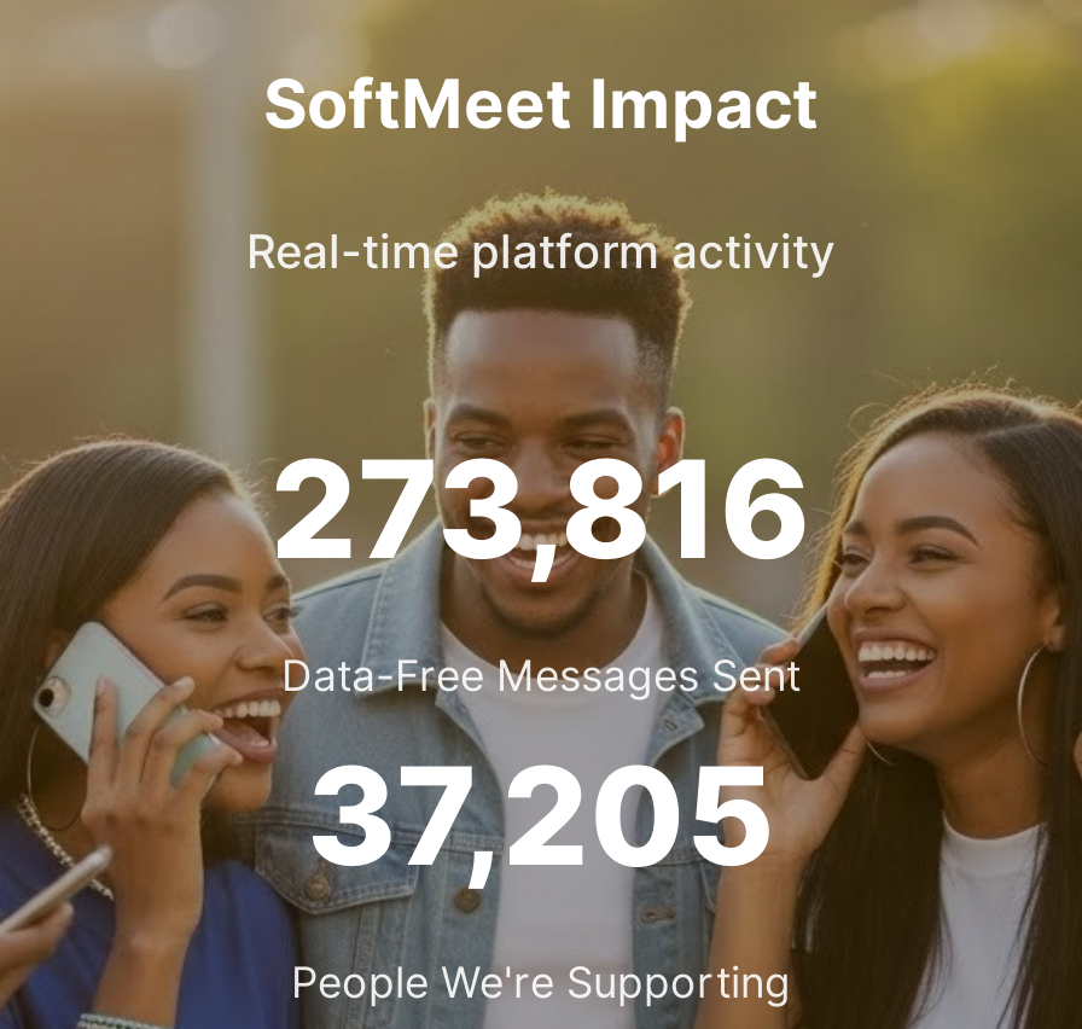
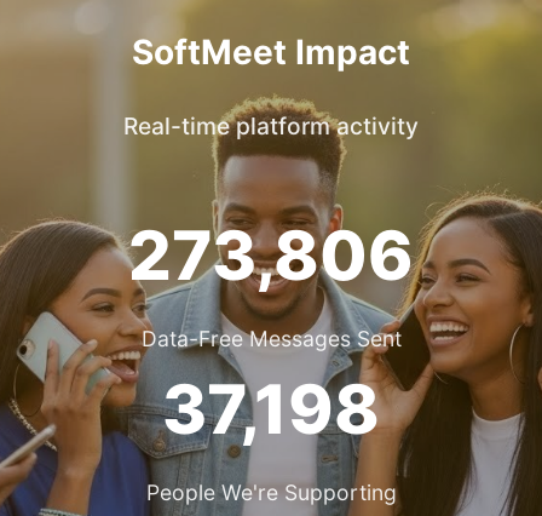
- 273,816
+ 273,806

- 37,205
+ 37,198
